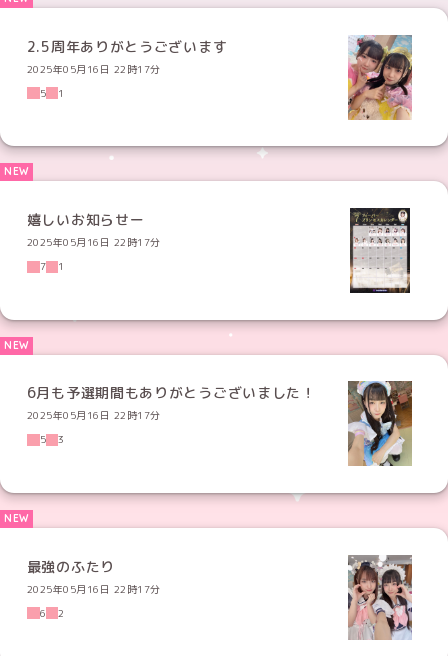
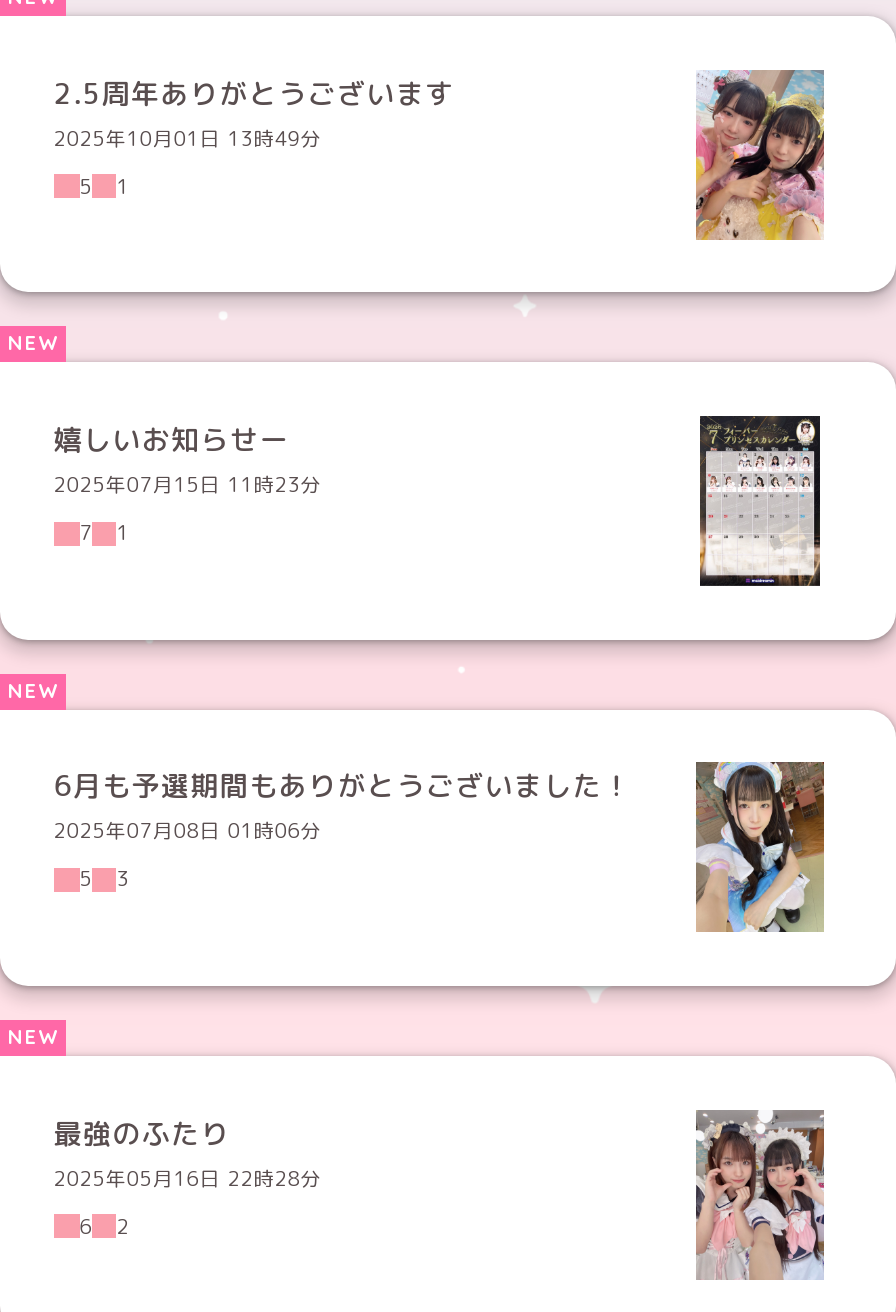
- 2025年05月16日 22時17分
+ 2025年10月01日 13時49分

- 2025年05月16日 22時17分
+ 2025年07月15日 11時23分

- 2025年05月16日 22時17分
+ 2025年07月08日 01時06分

- 2025年05月16日 22時17分
+ 2025年05月16日 22時28分
